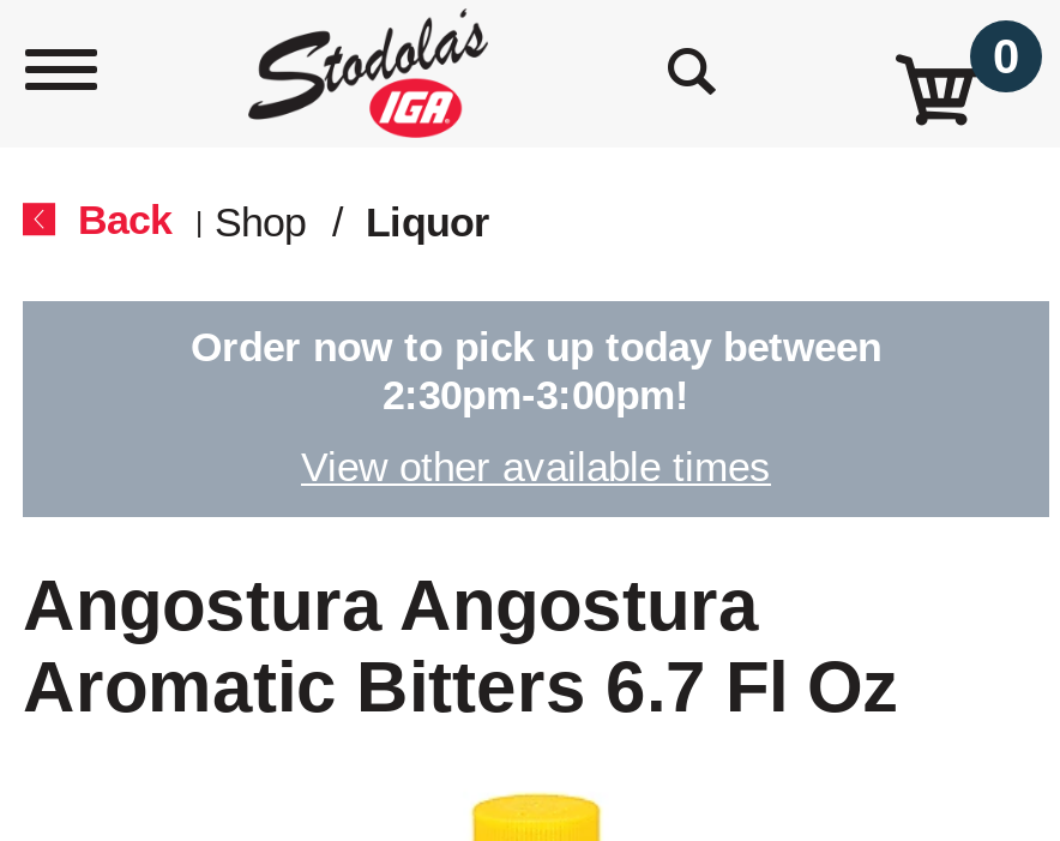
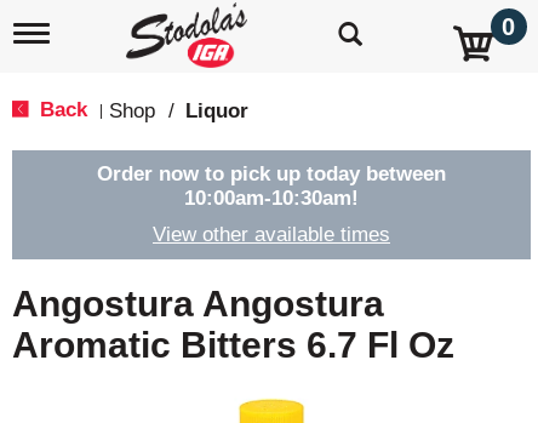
- 2:30pm-3:00pm!
+ 10:00am-10:30am!
